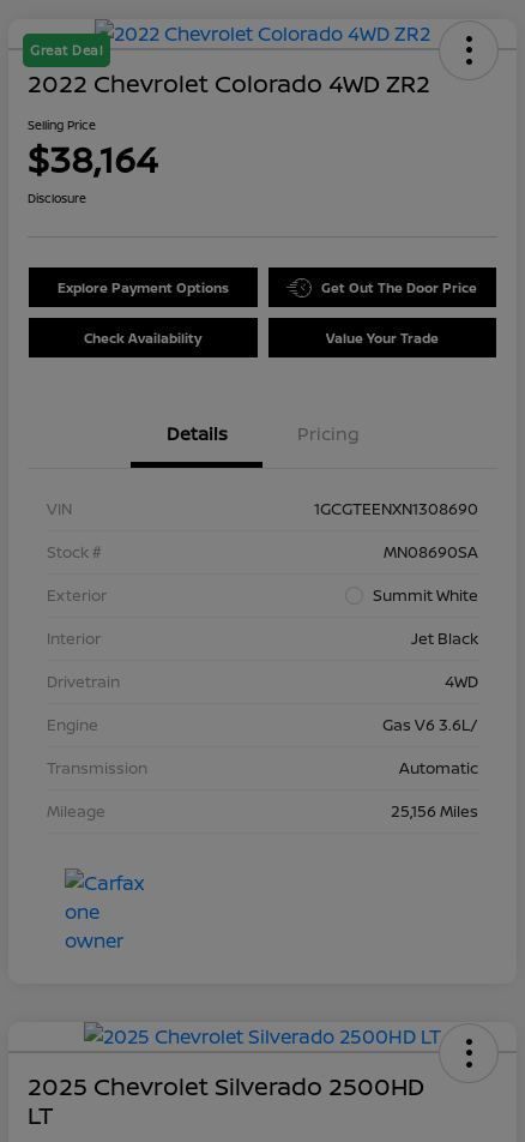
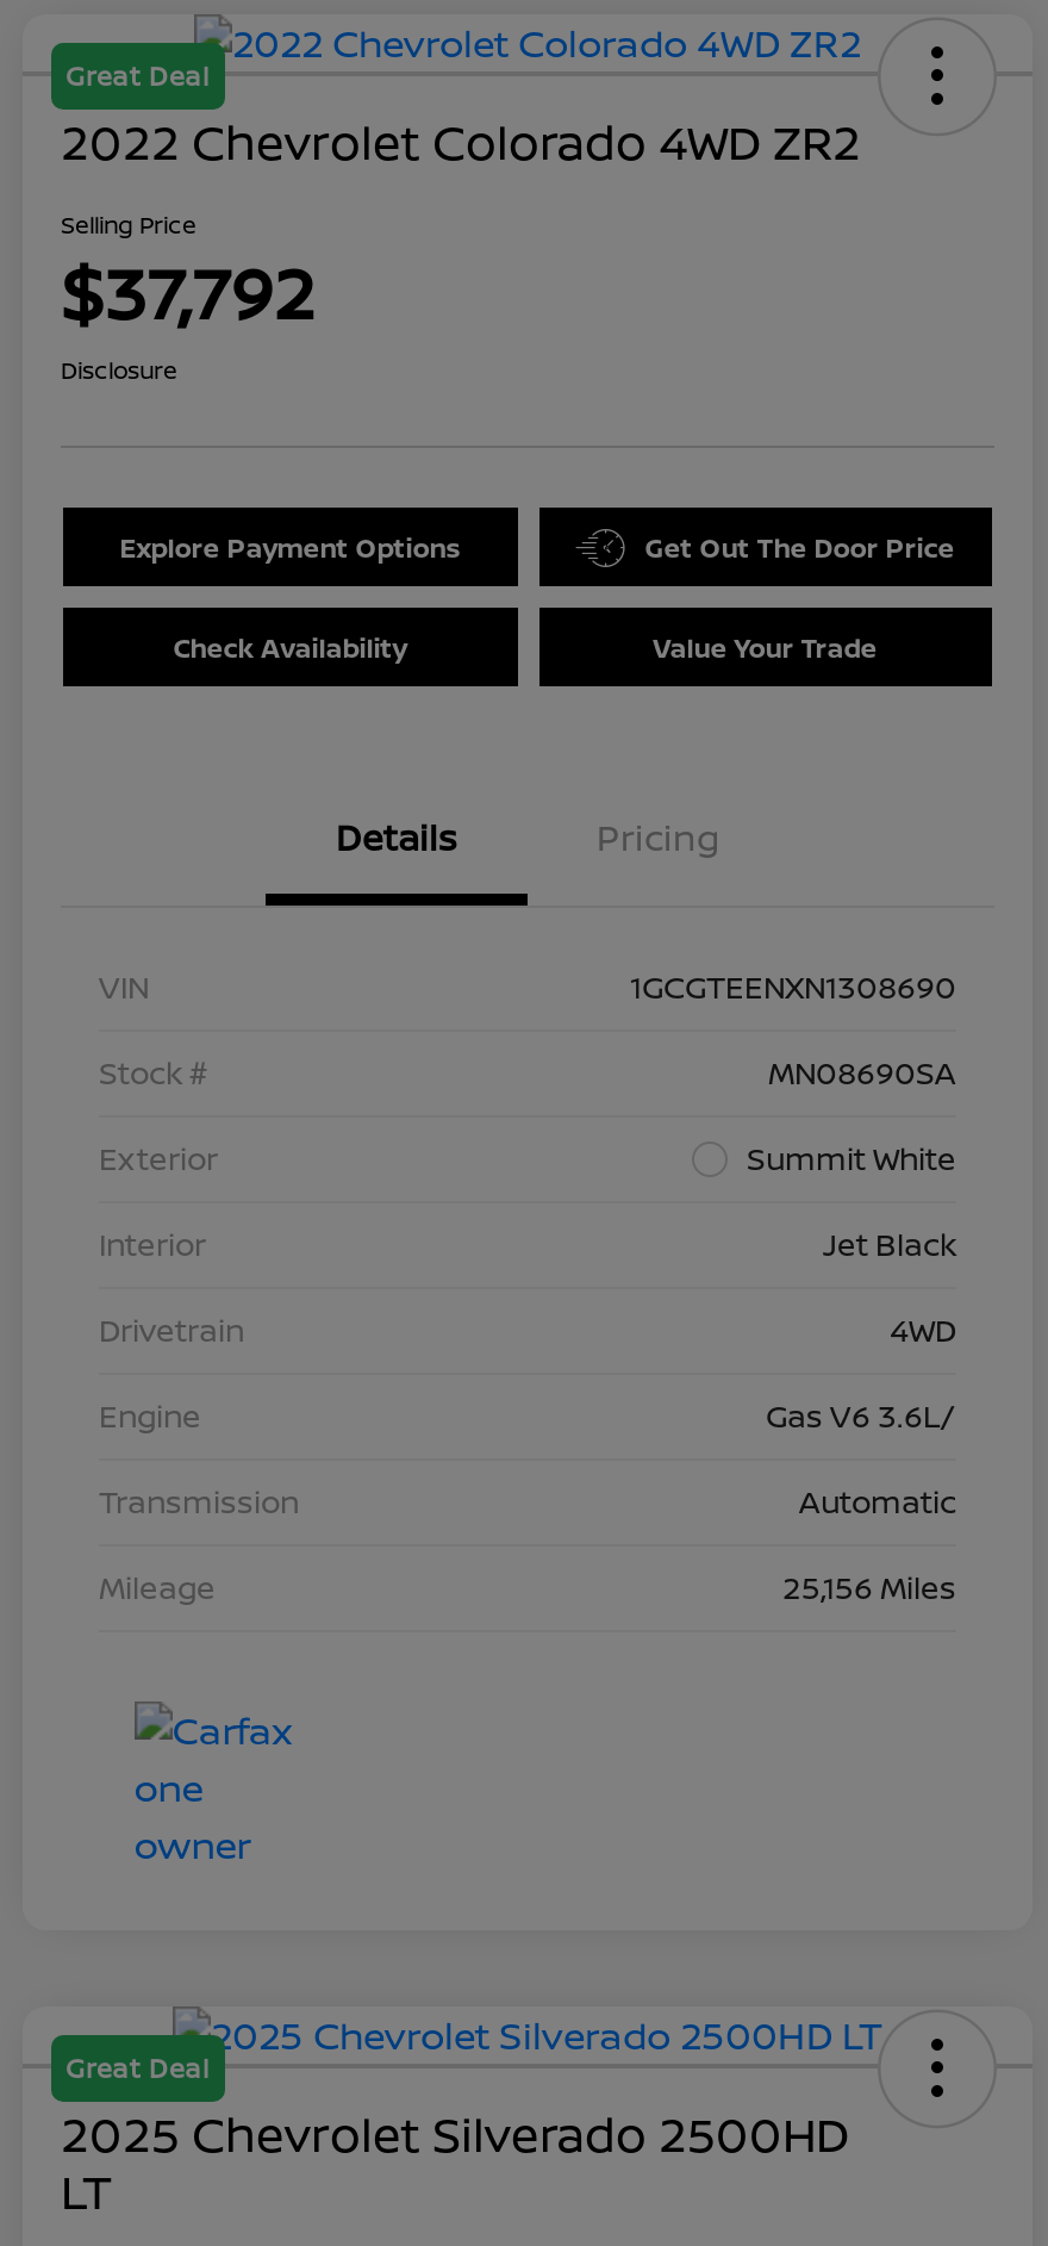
- $38,164
+ $37,792

+ Great Deal
